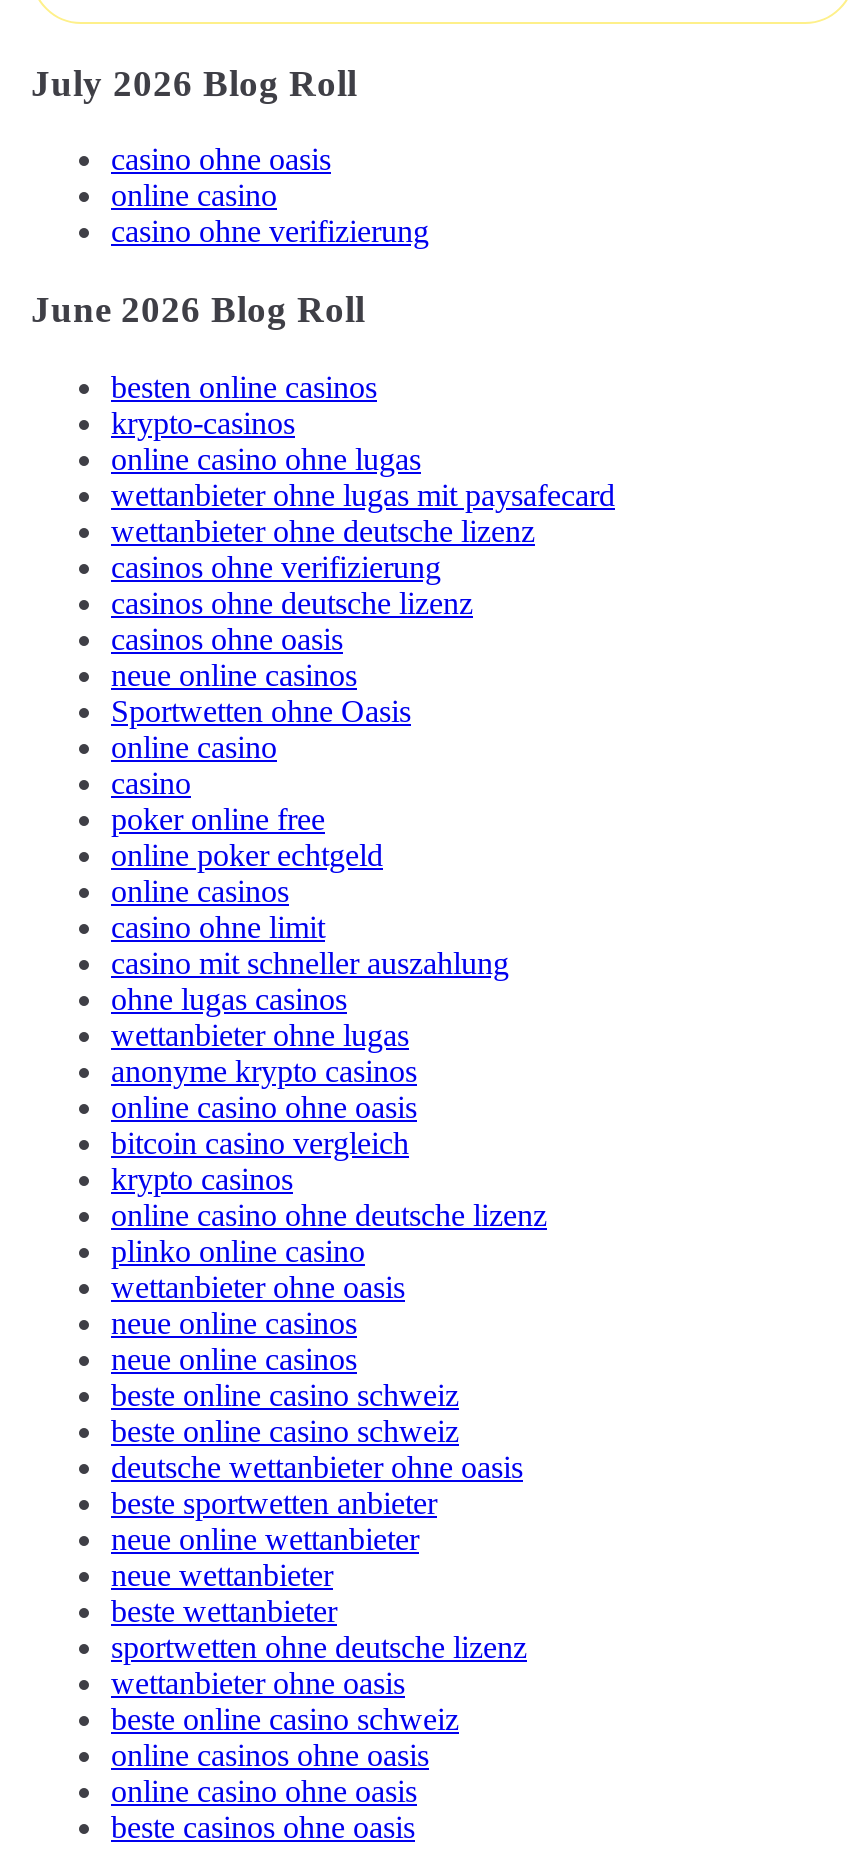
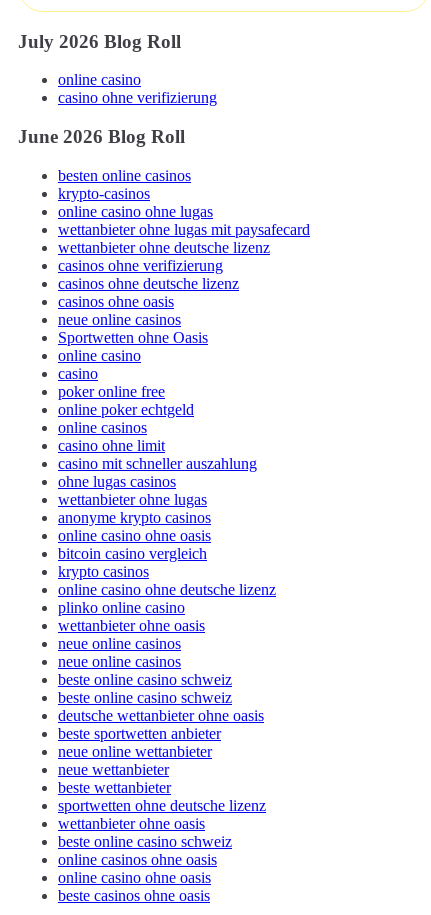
- casino ohne oasis
